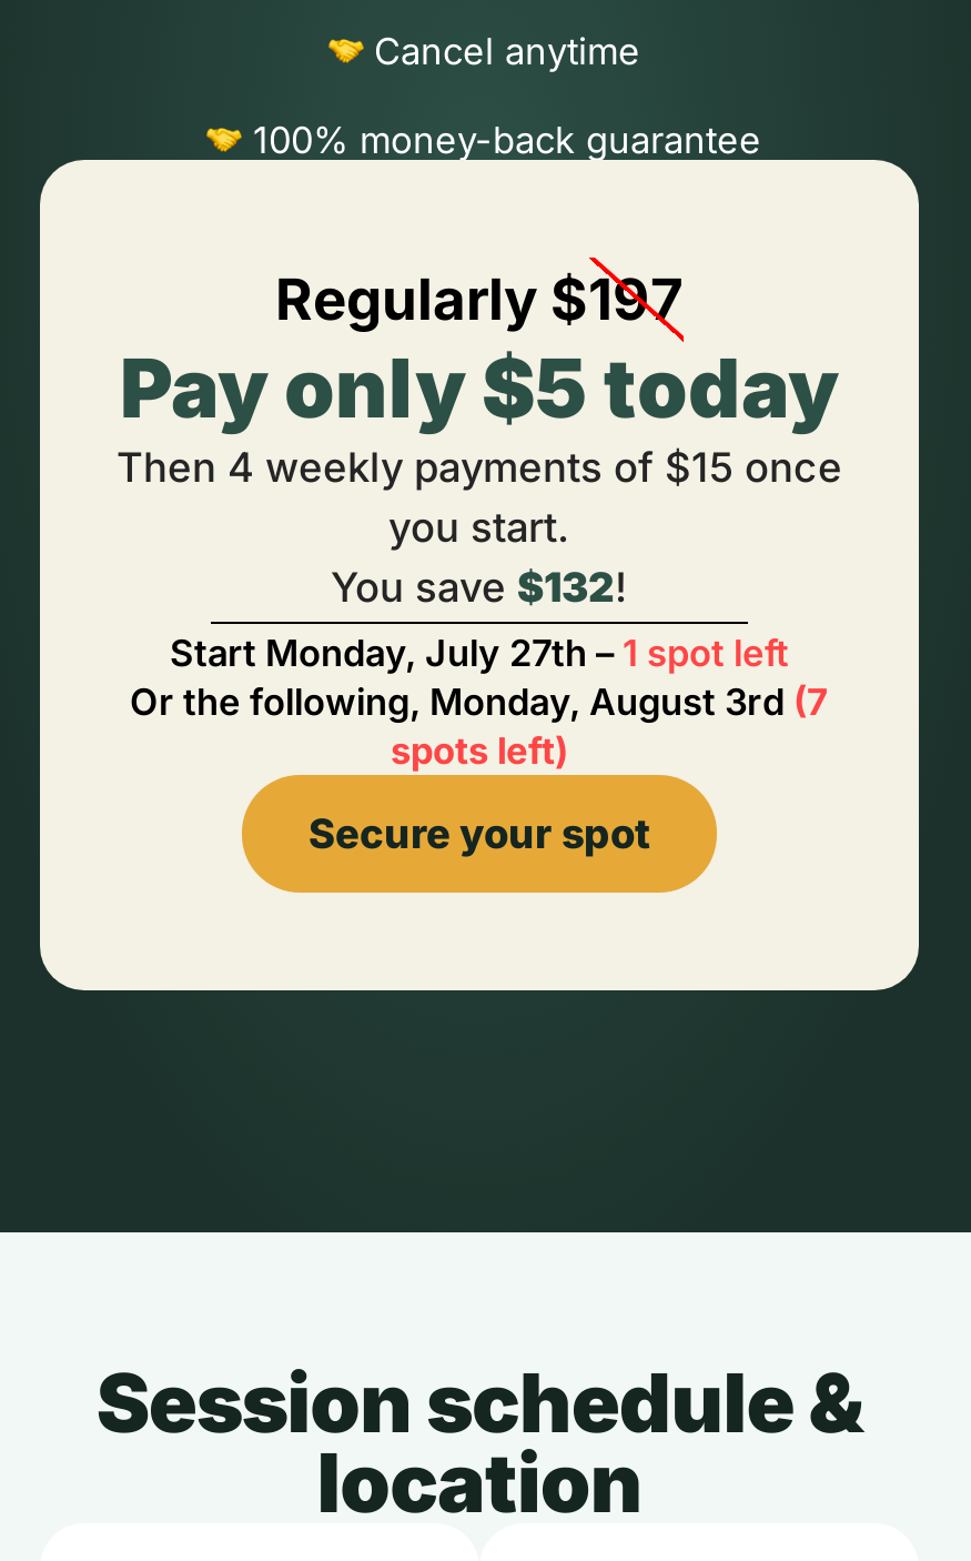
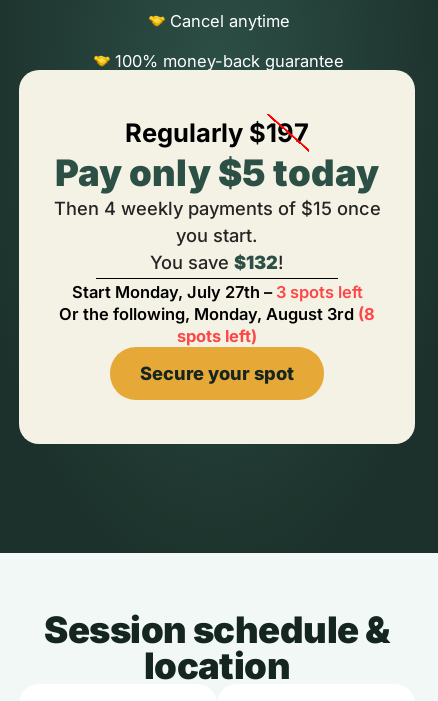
- Start Monday, July 27th – 1 spot left
+ Start Monday, July 27th – 3 spots left

- Or the following, Monday, August 3rd (7
+ Or the following, Monday, August 3rd (8
